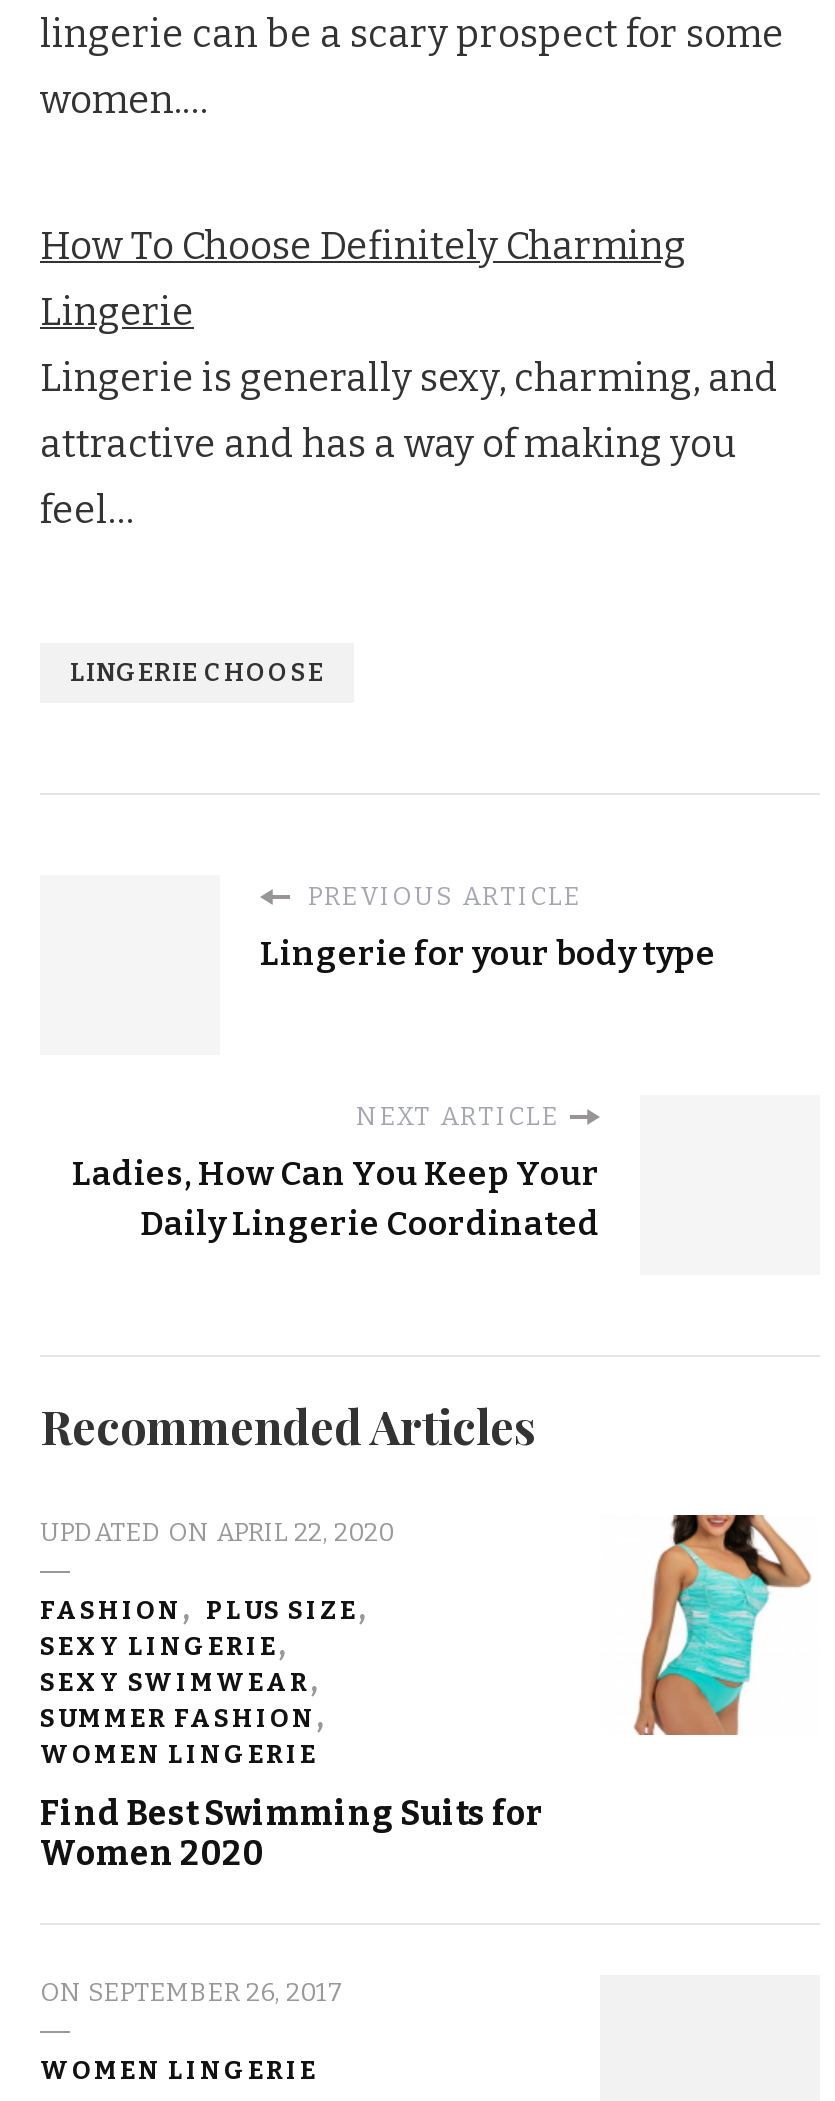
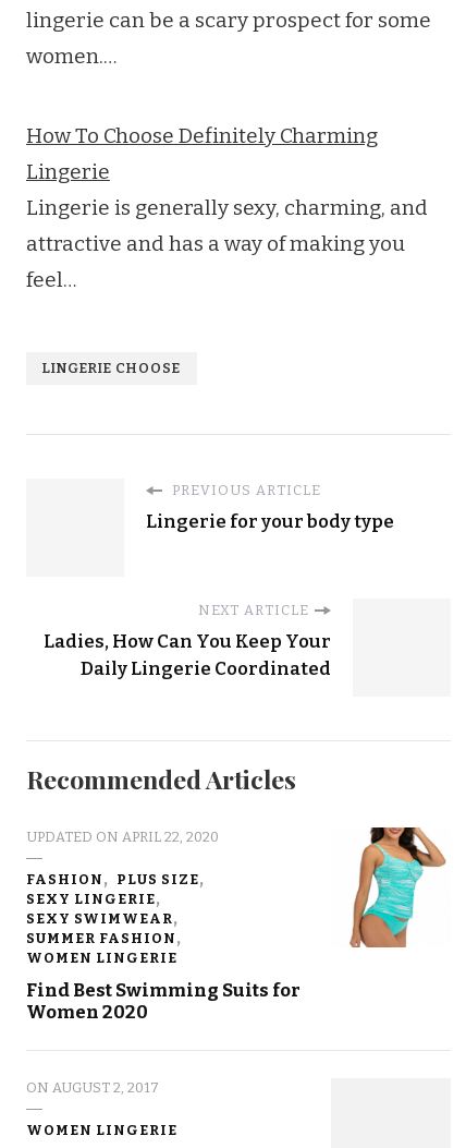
- ON SEPTEMBER 26, 2017
+ ON AUGUST 2, 2017
